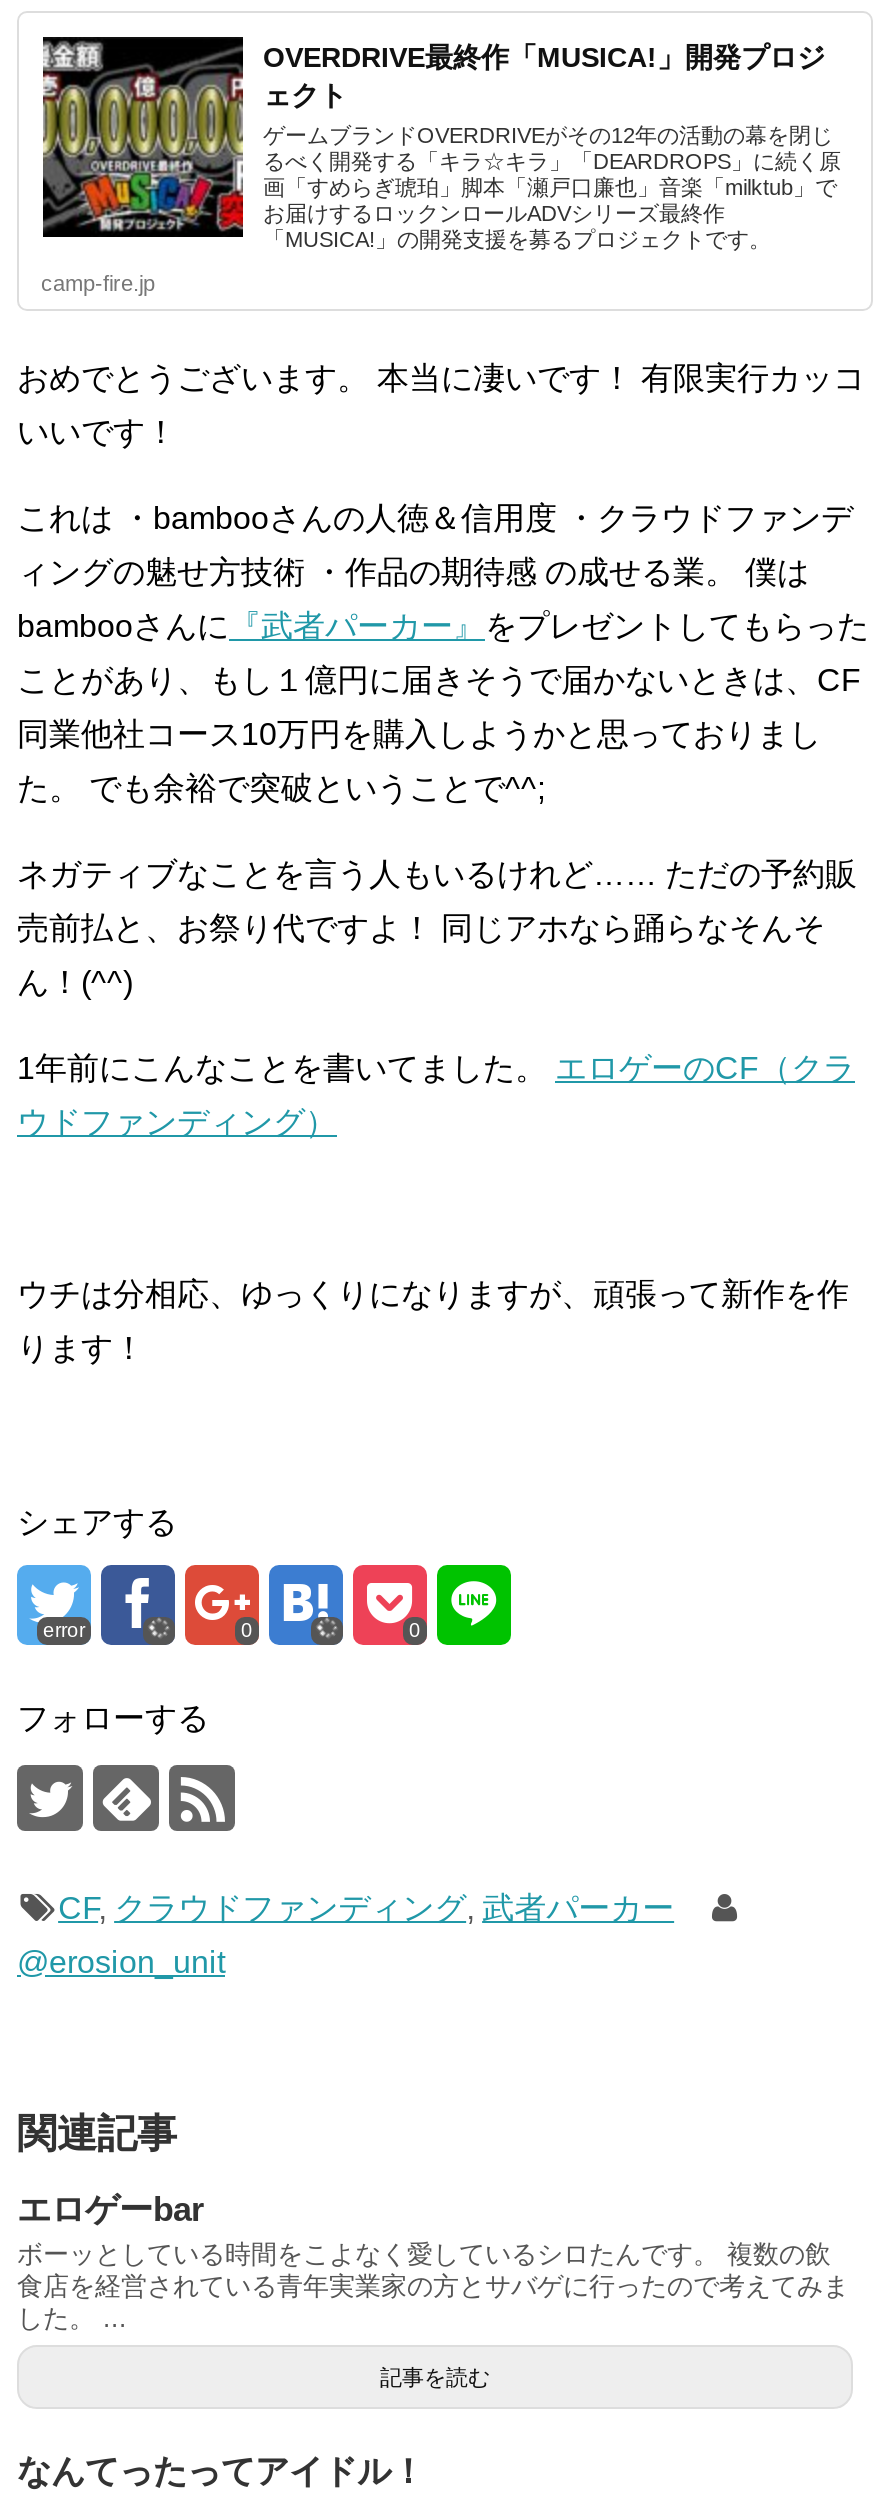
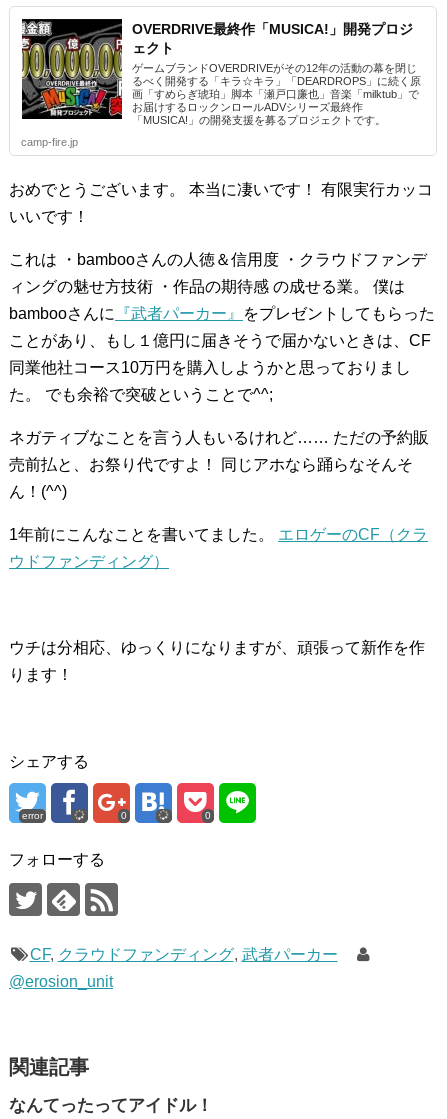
- エロゲーbar
- ボーッとしている時間をこよなく愛しているシロたんです。 複数の飲
- 食店を経営されている青年実業家の方とサバゲに行ったので考えてみま
- した。 ...
- 記事を読む
